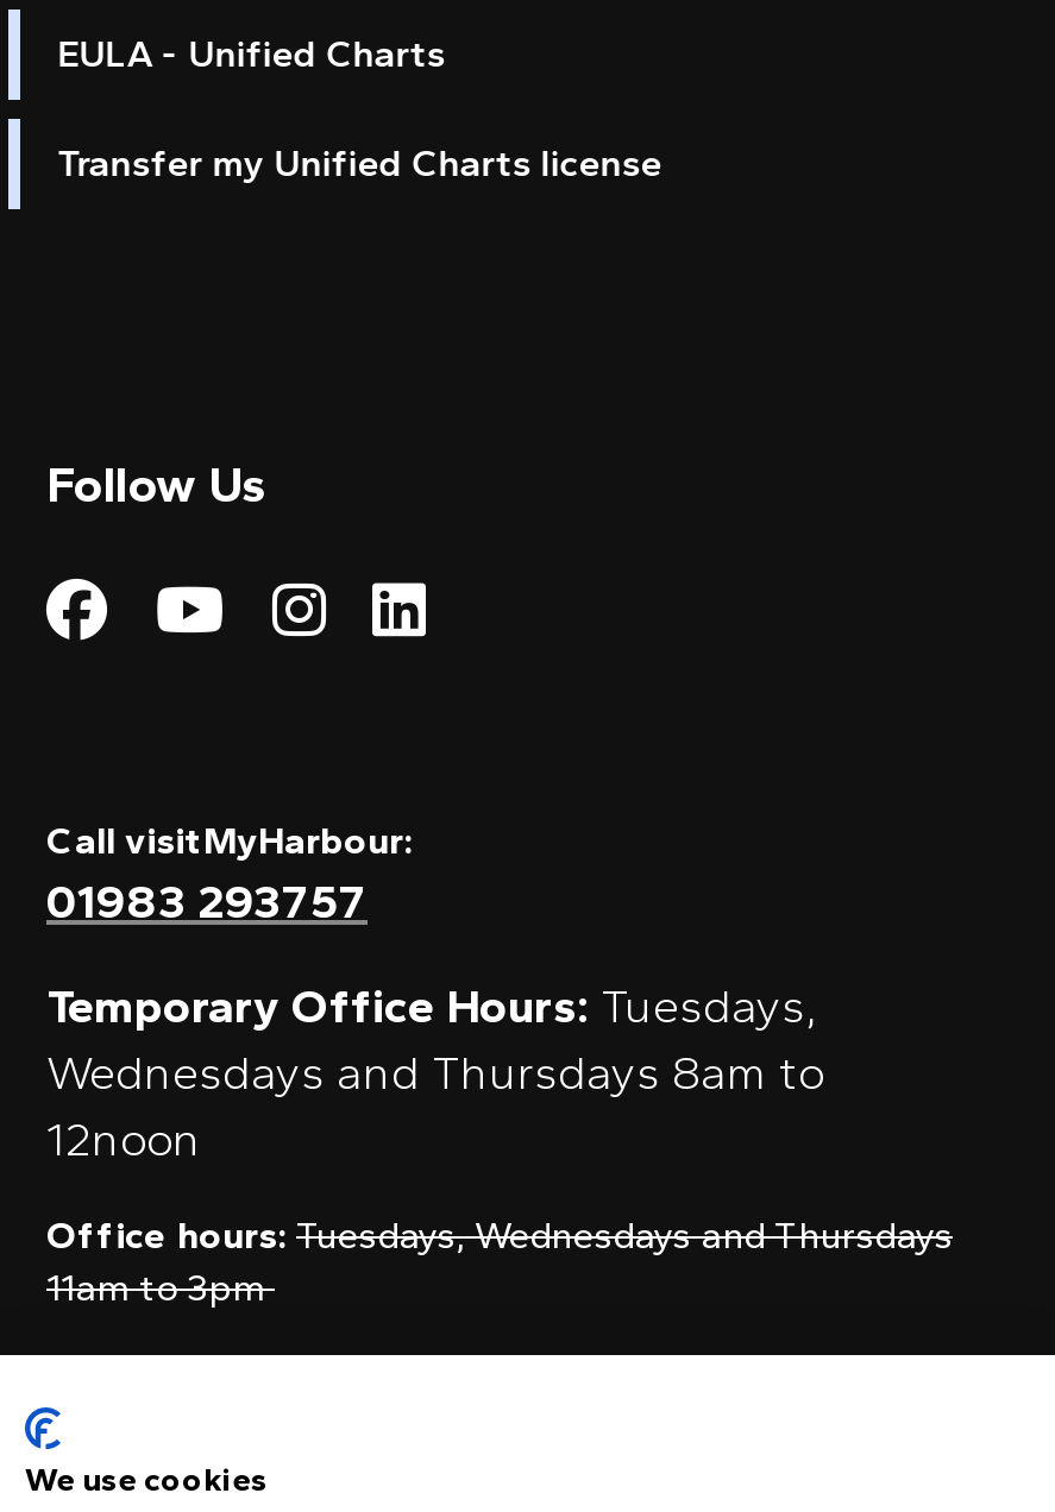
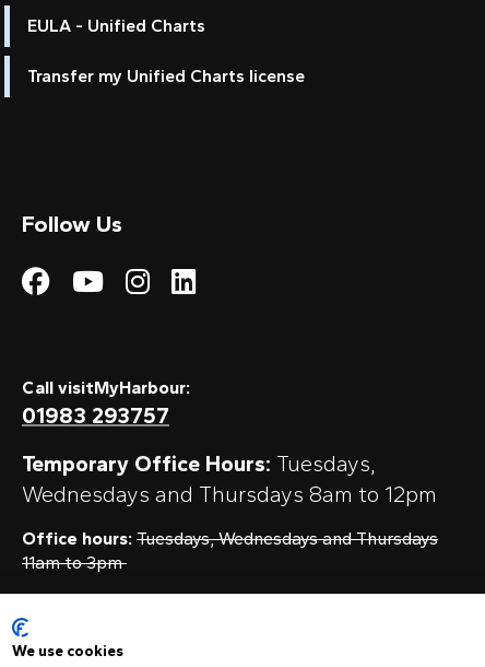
- Wednesdays and Thursdays 8am to
- 12noon
+ Wednesdays and Thursdays 8am to 12pm
